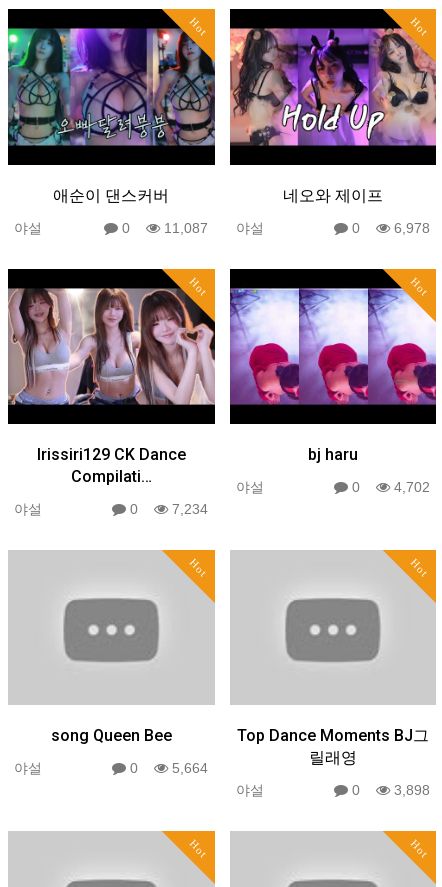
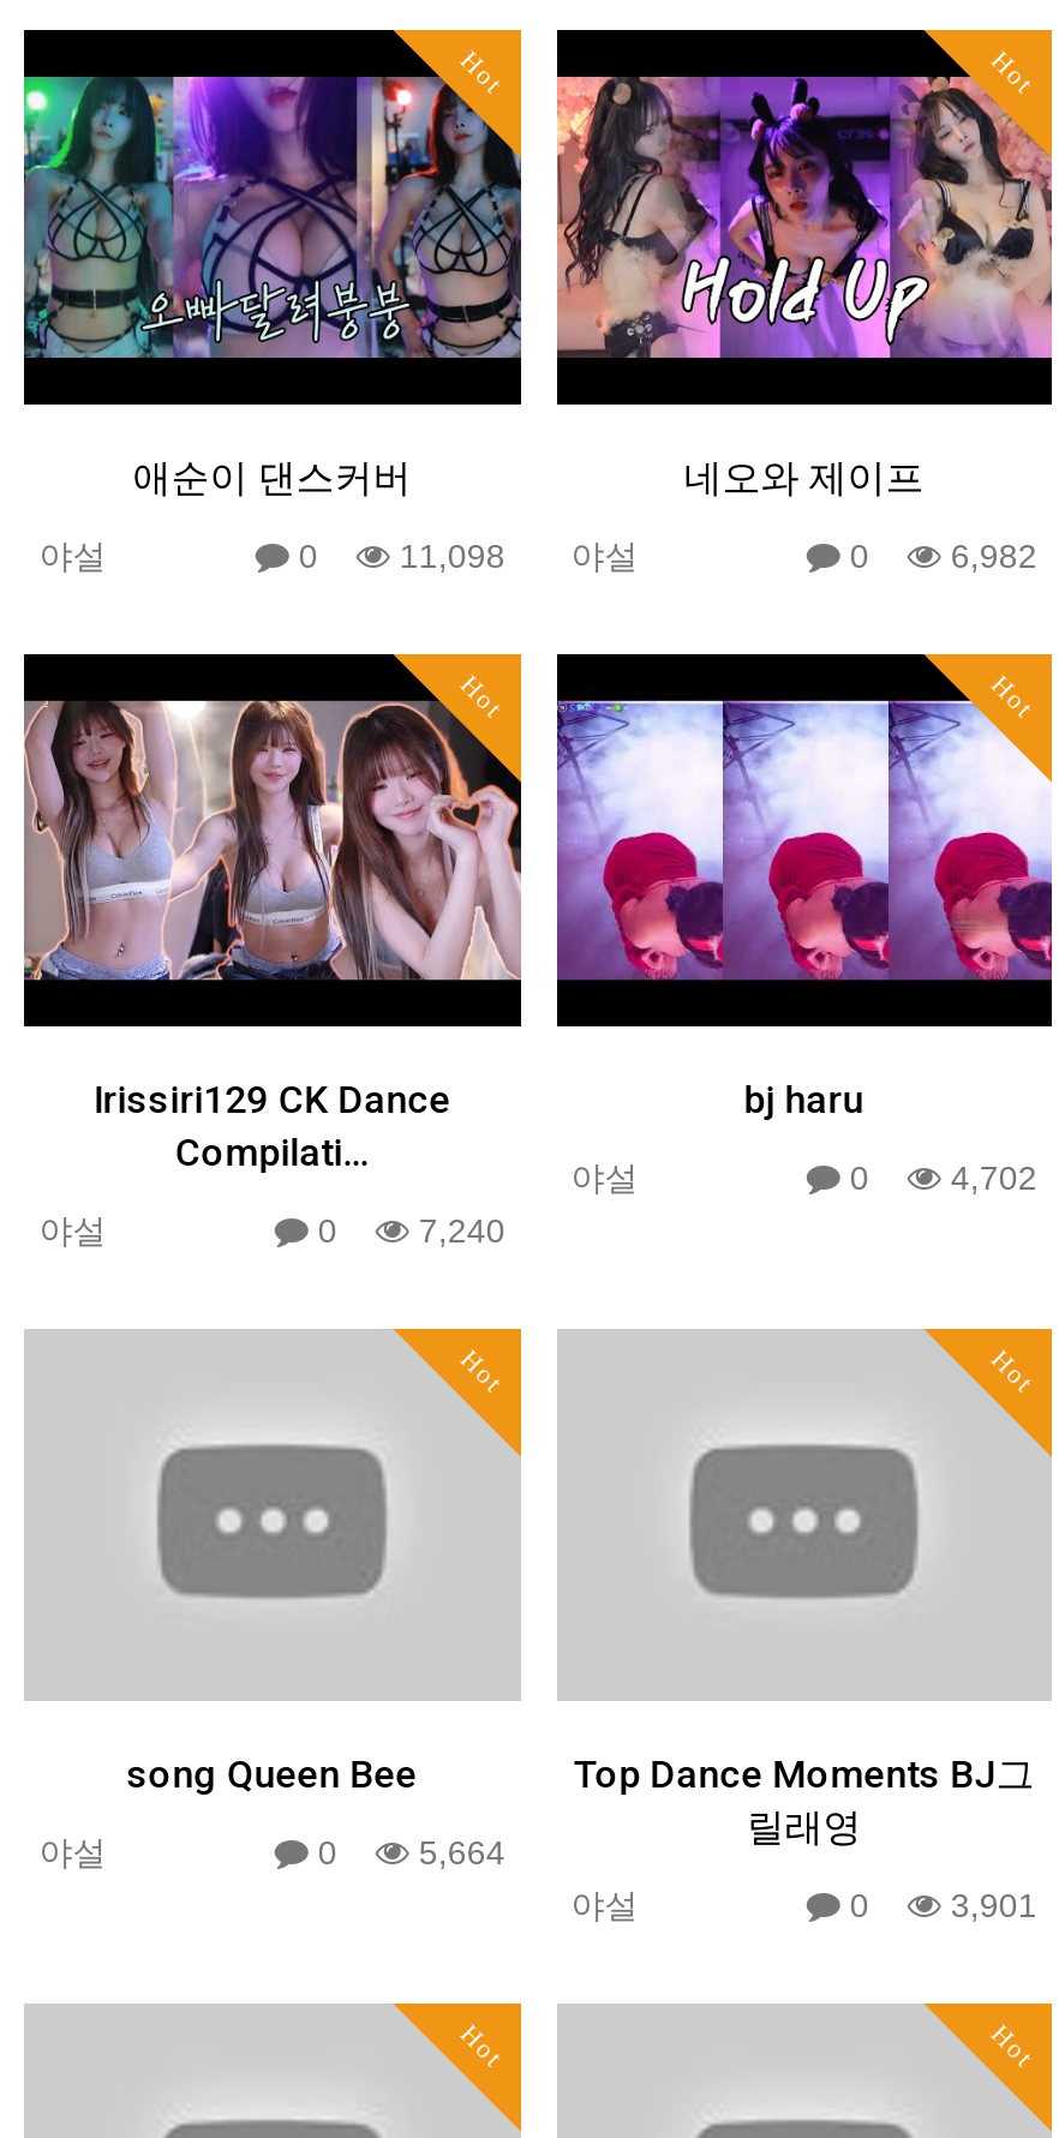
- 0 11,087 야설
+ 0 11,098 야설

- 0 6,978
+ 0 6,982

- 0 7,234
+ 0 7,240

- 0 3,898
+ 0 3,901
